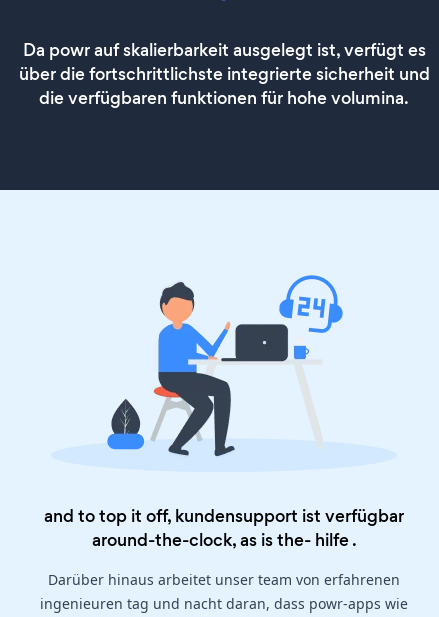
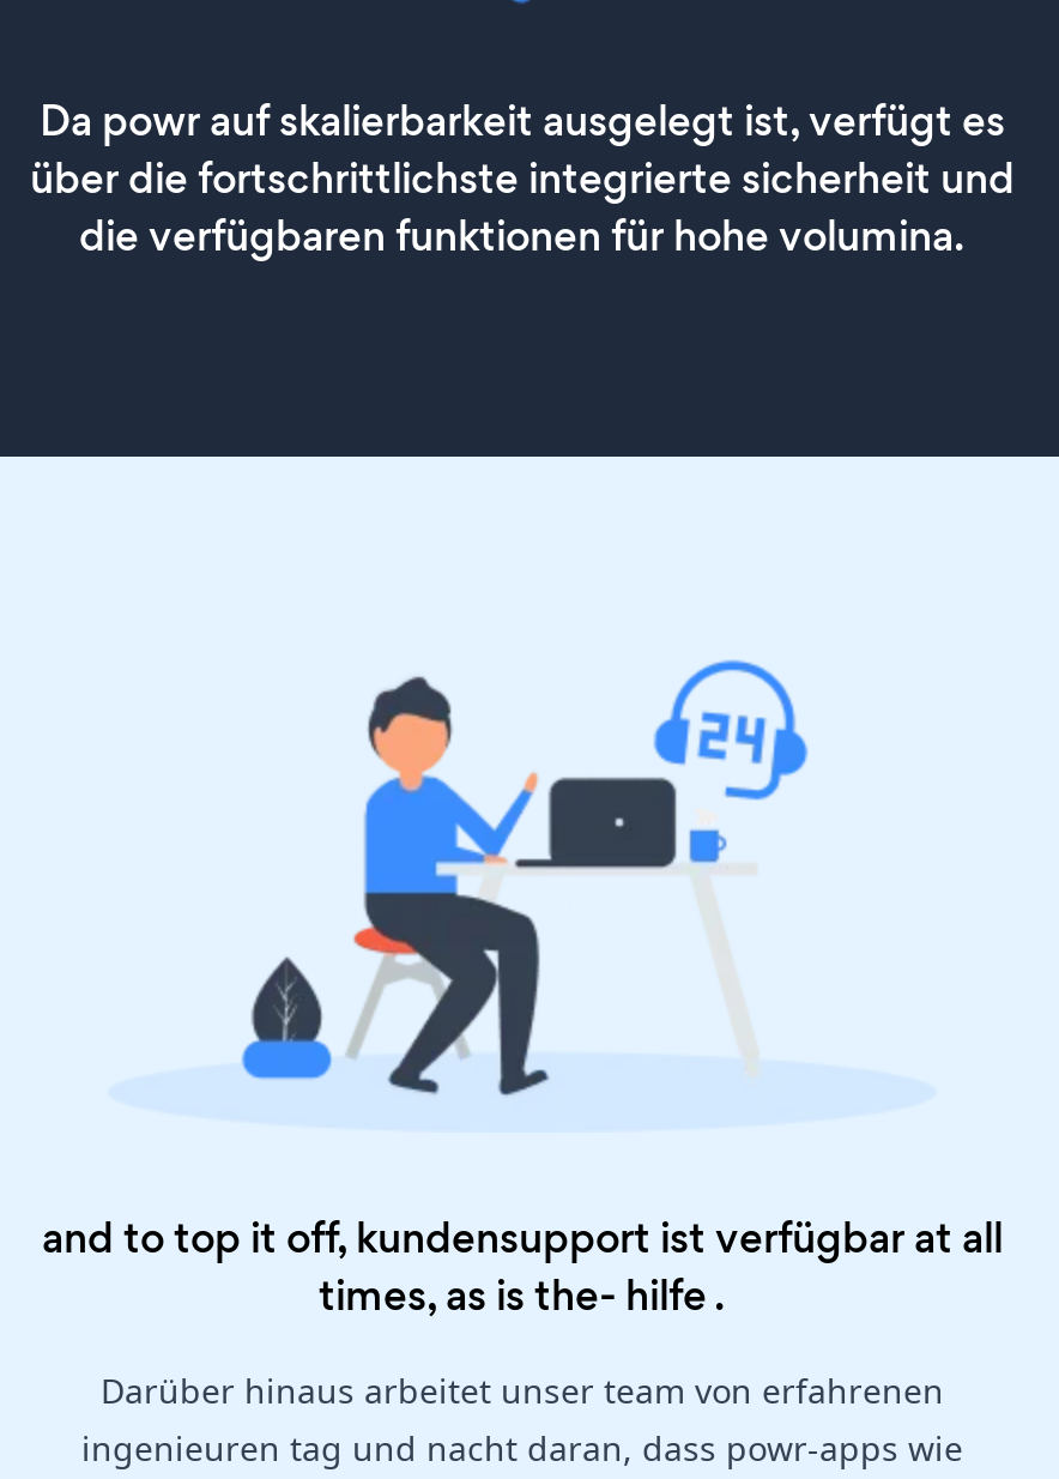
- and to top it off, kundensupport ist verfügbar
- around-the-clock, as is the- hilfe.
+ and to top it off, kundensupport ist verfügbar at all
+ times, as is the- hilfe.
